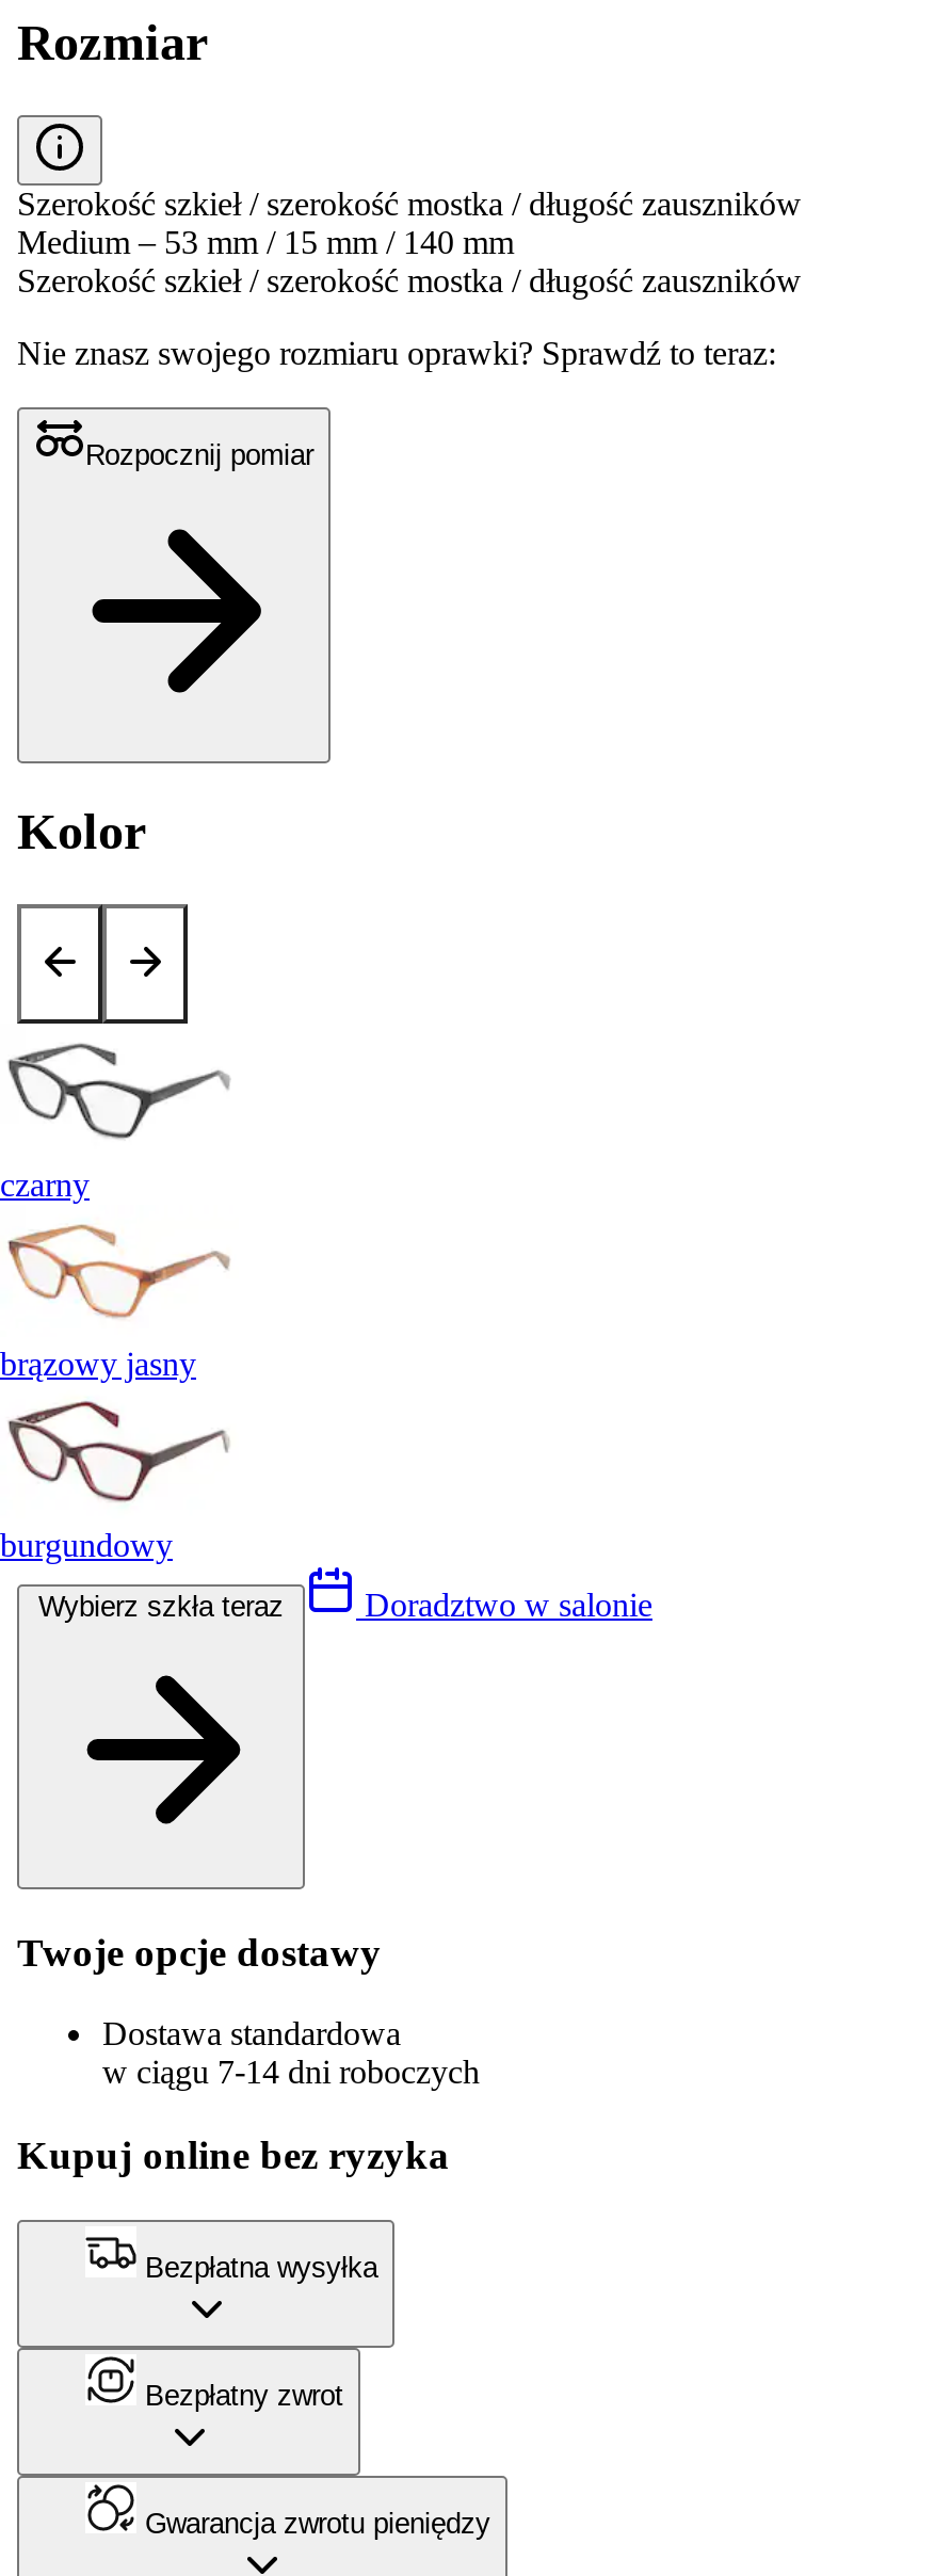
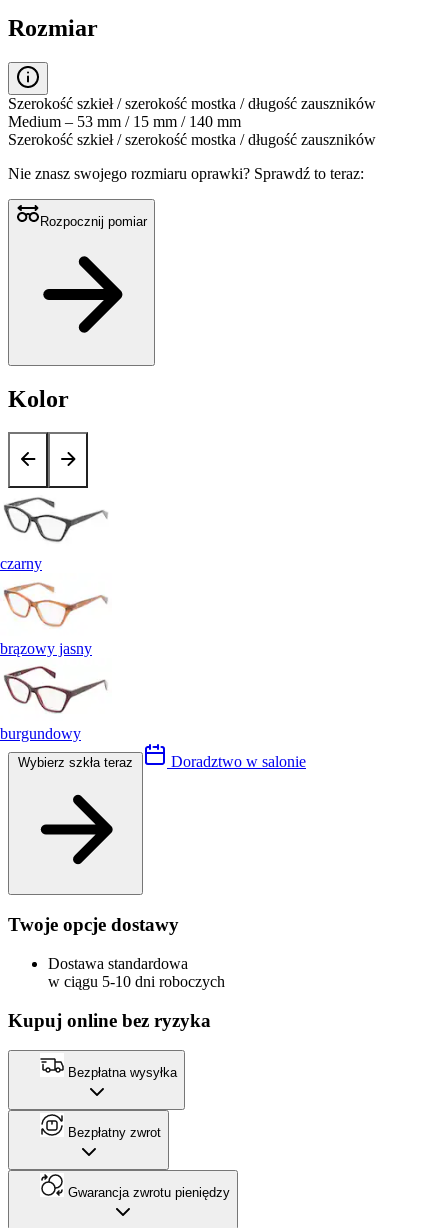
- w ciągu 7-14 dni roboczych
+ w ciągu 5-10 dni roboczych
